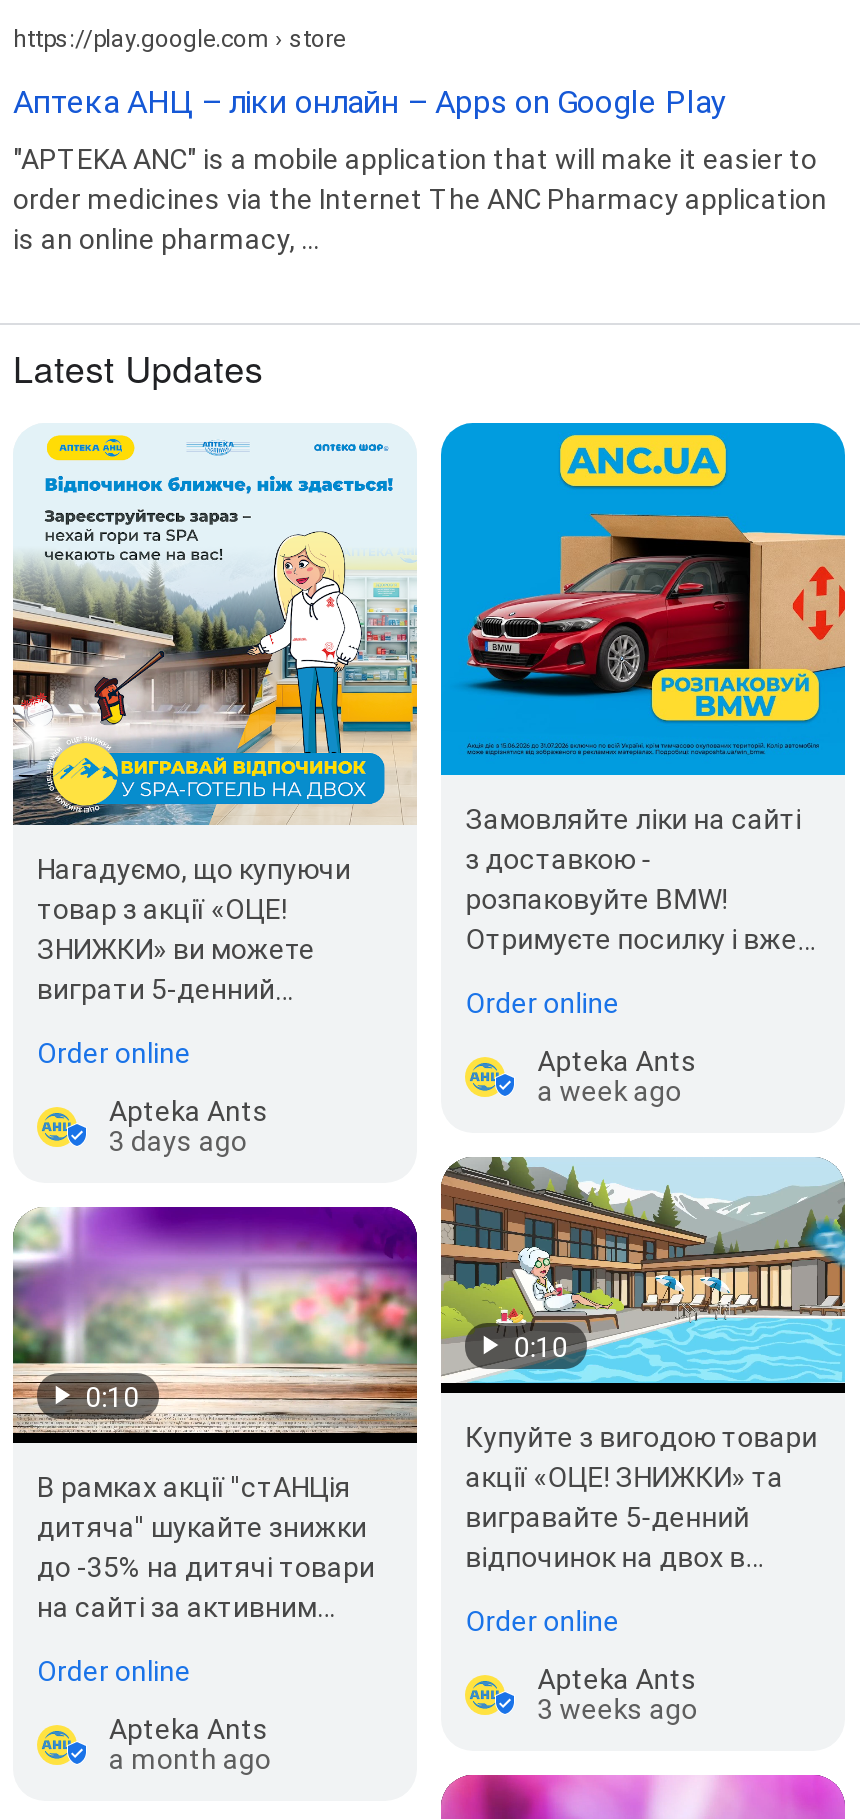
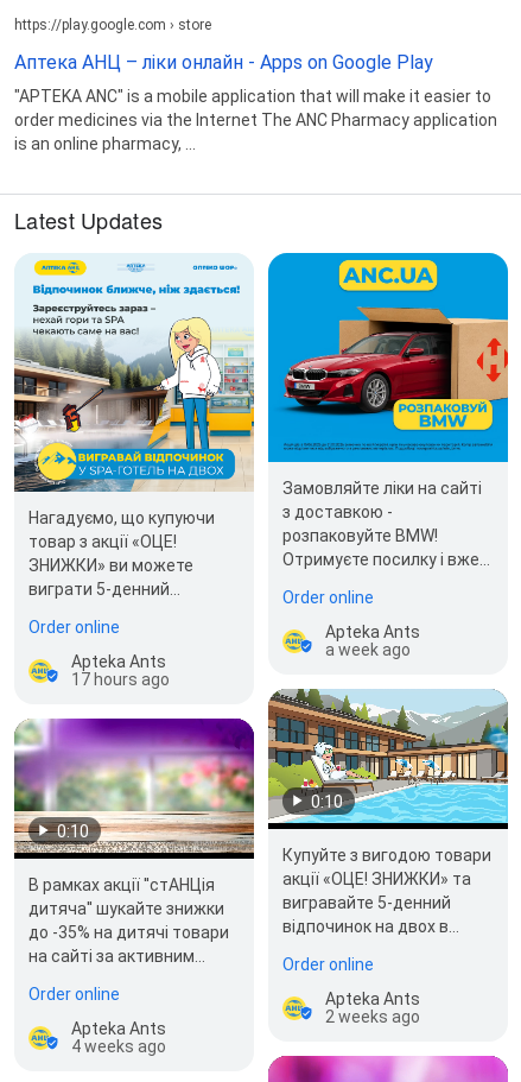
- Аптека АНЦ – ліки онлайн – Apps on Google Play
+ Аптека АНЦ – ліки онлайн - Apps on Google Play

- 3 days ago
+ 17 hours ago

- 3 weeks ago
+ 2 weeks ago

- a month ago
+ 4 weeks ago
